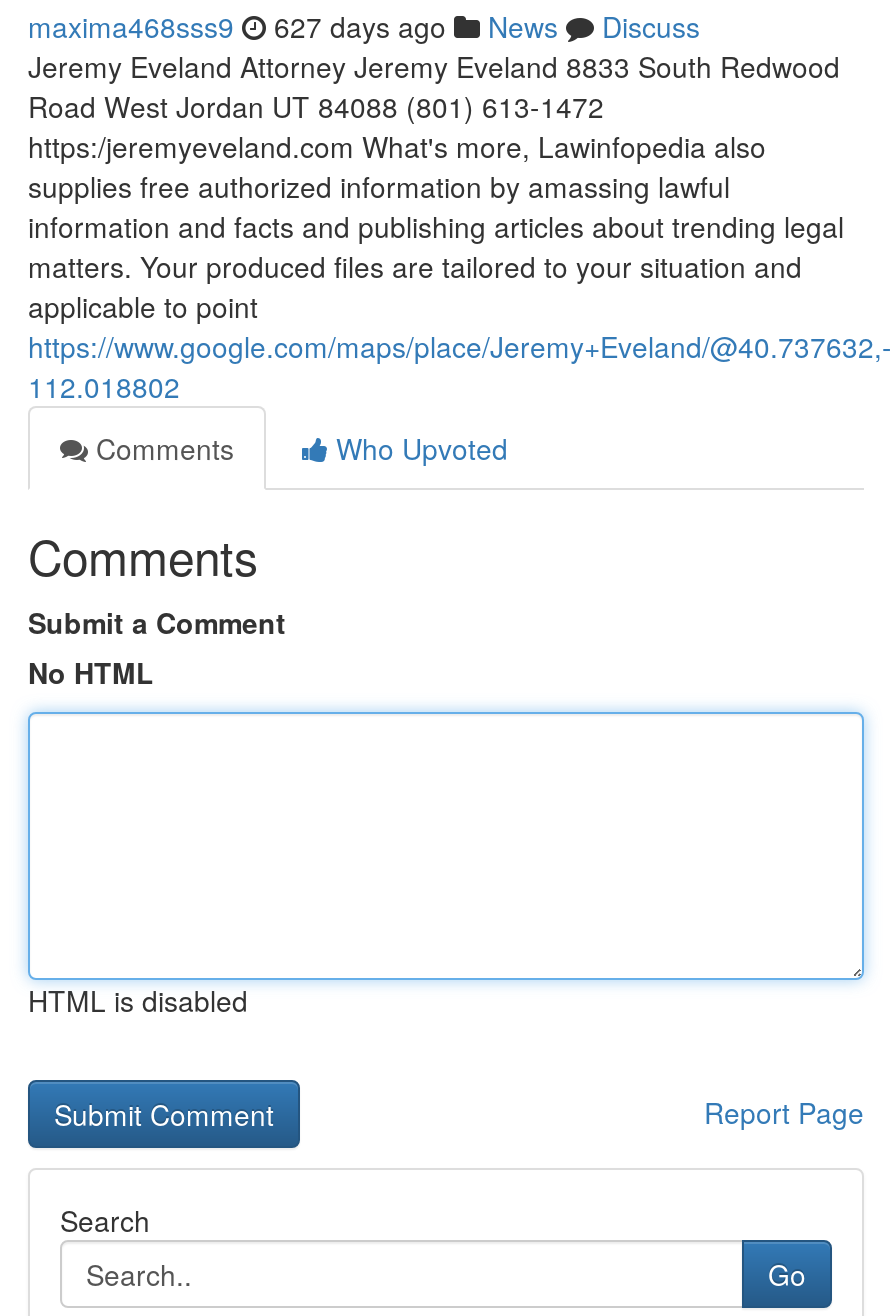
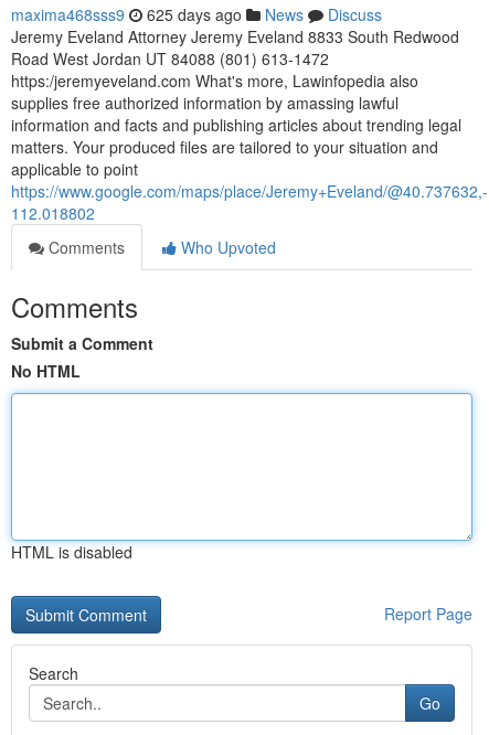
- maxima468sss9 627 days ago News Discuss
+ maxima468sss9 625 days ago News Discuss
